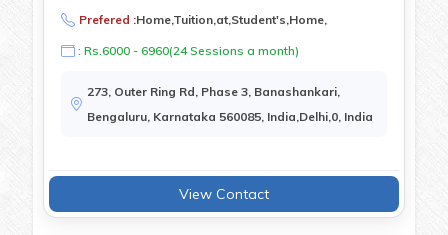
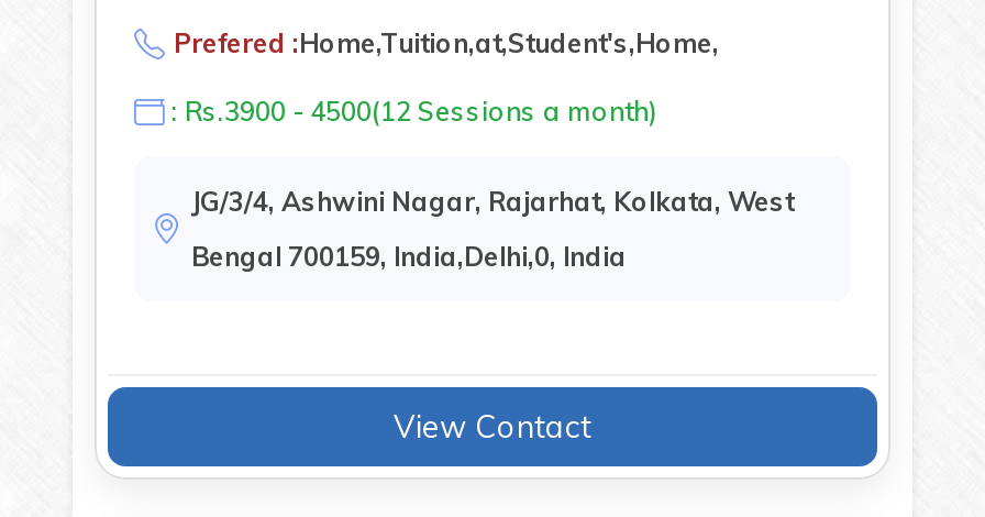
- : Rs.6000 - 6960(24 Sessions a month)
+ : Rs.3900 - 4500(12 Sessions a month)

- 273, Outer Ring Rd, Phase 3, Banashankari,
+ JG/3/4, Ashwini Nagar, Rajarhat, Kolkata, West

- Bengaluru, Karnataka 560085, India,Delhi,0, India
+ Bengal 700159, India,Delhi,0, India
